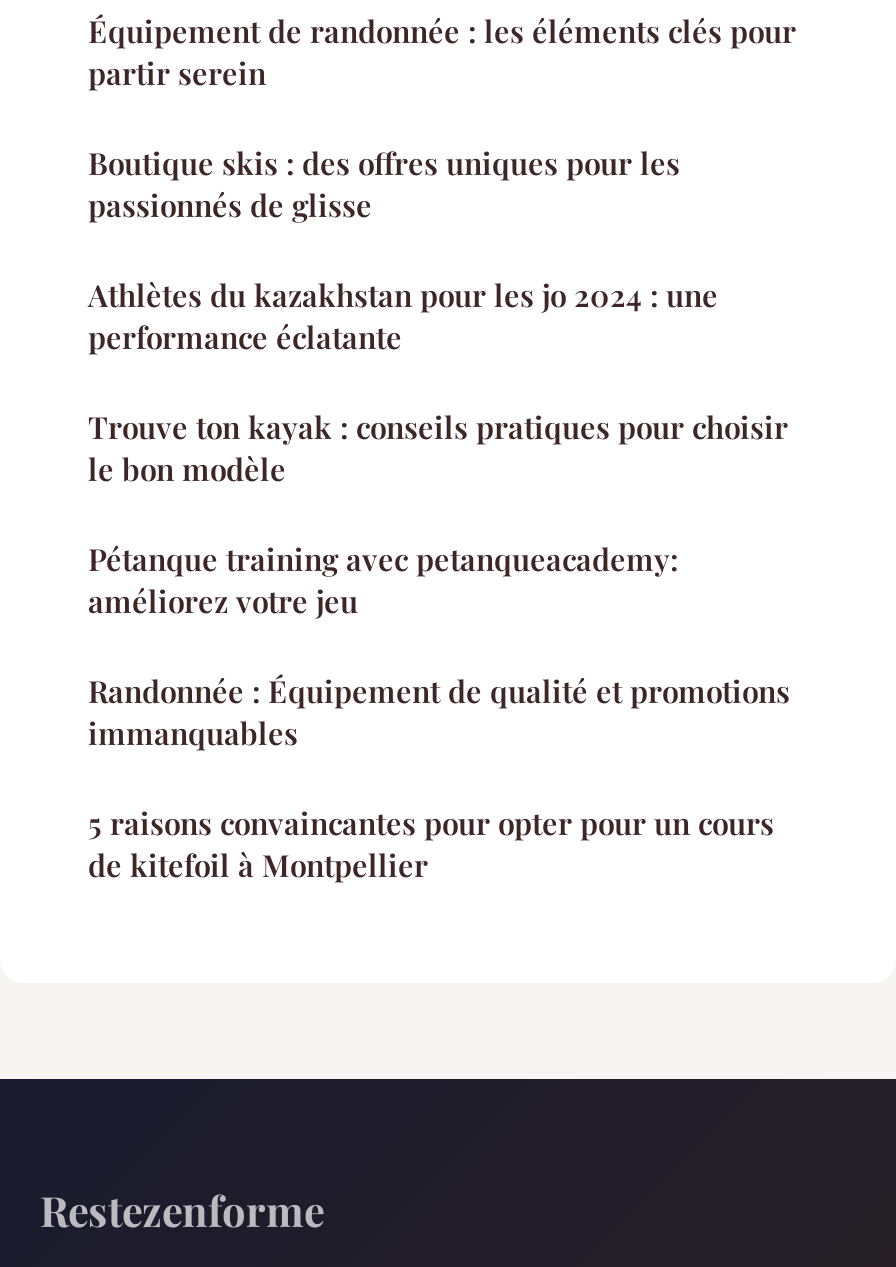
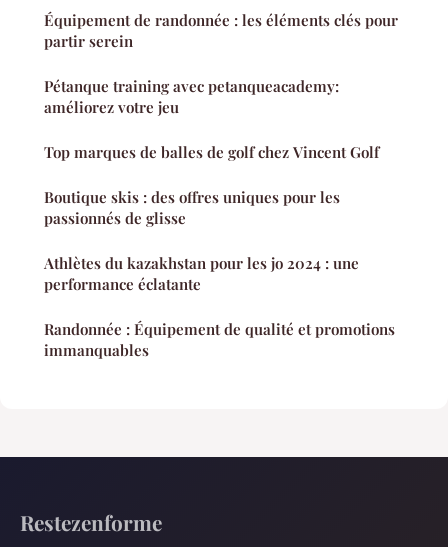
+ Top marques de balles de golf chez Vincent Golf

moved down: Boutique skis : des offres uniques pour les | passionnés de glisse | Athlètes du kazakhstan pour les jo 2024 : une | performance éclatante

- Trouve ton kayak : conseils pratiques pour choisir
- le bon modèle

moved up: Pétanque training avec petanqueacademy: | améliorez votre jeu

- 5 raisons convaincantes pour opter pour un cours
- de kitefoil à Montpellier
